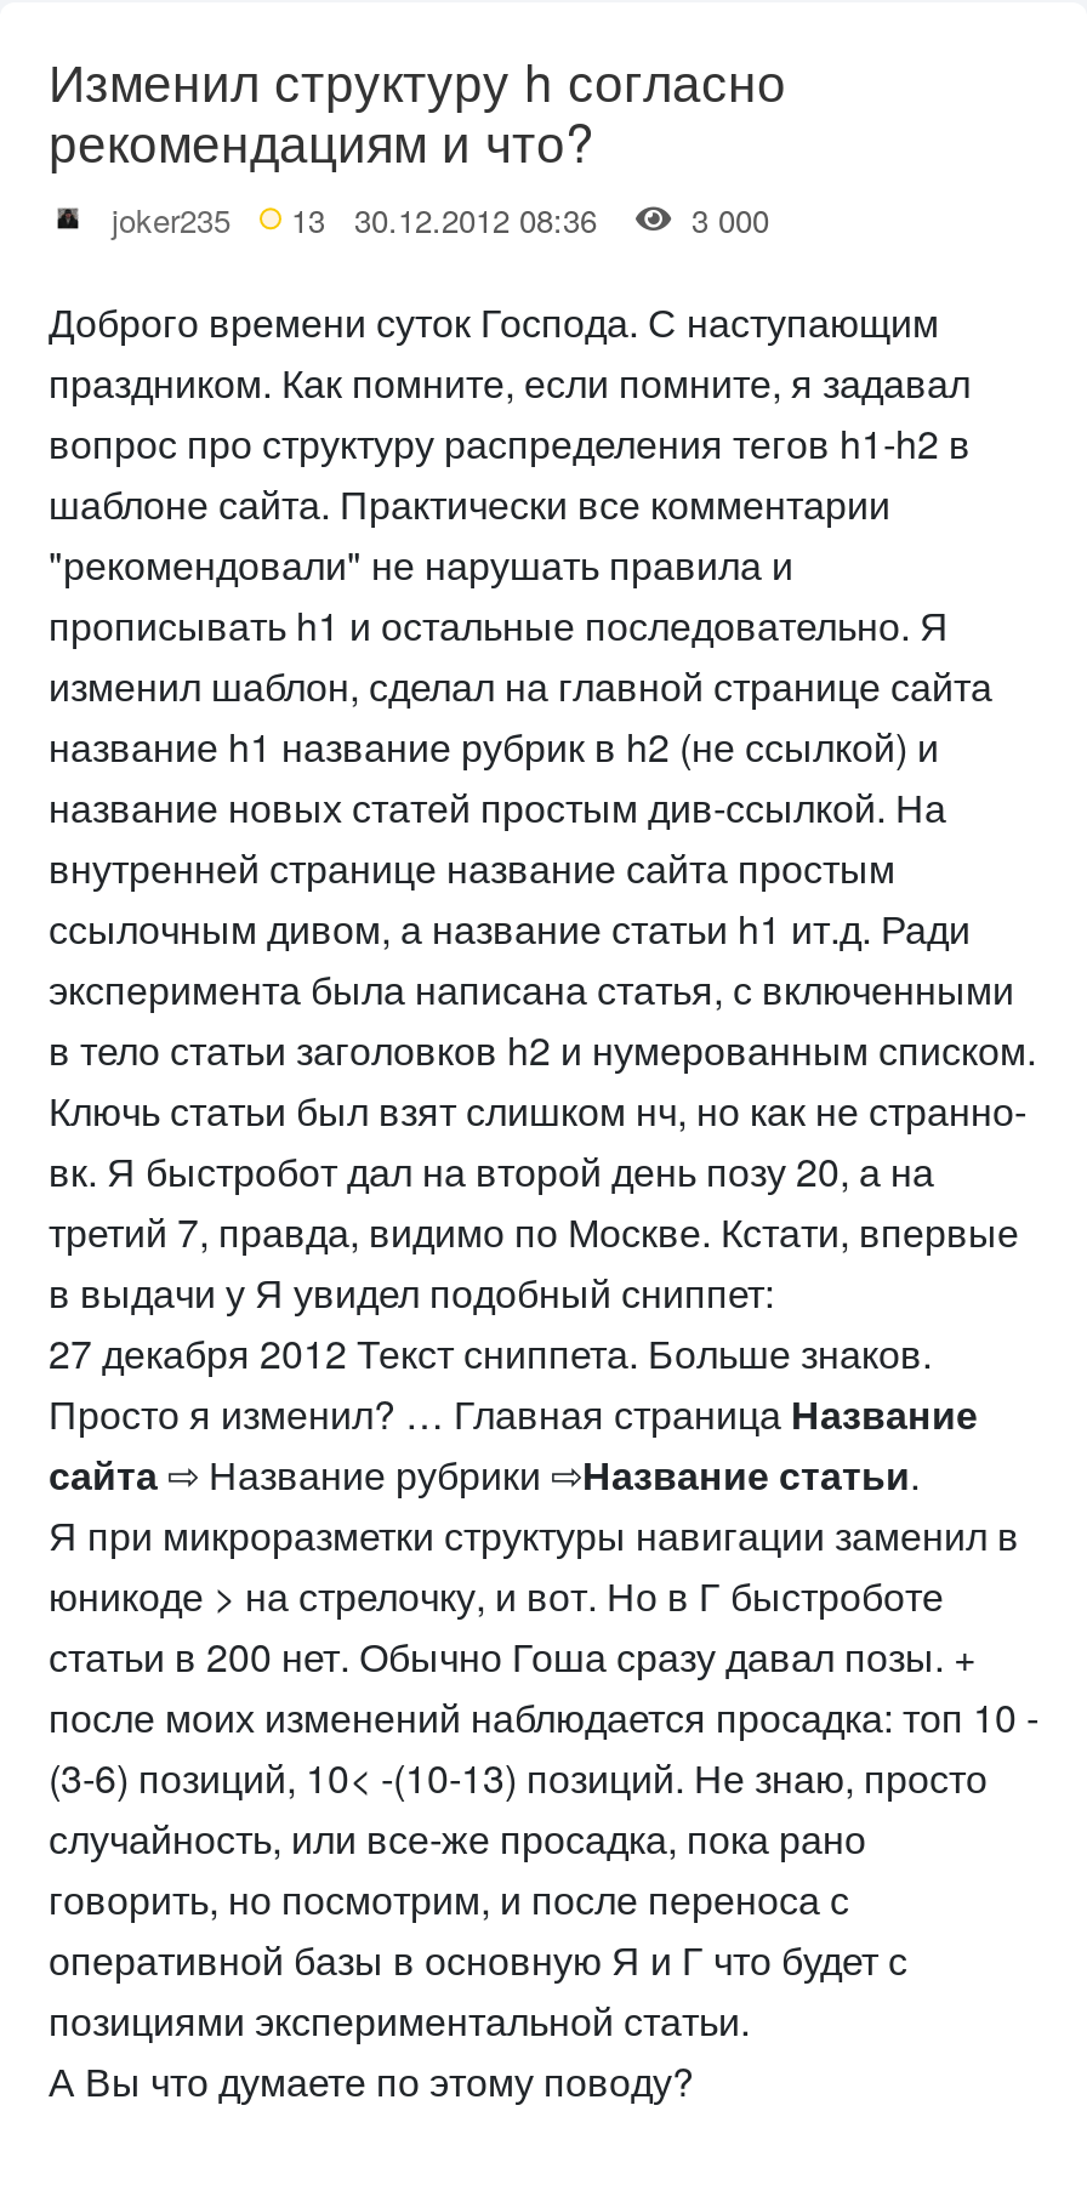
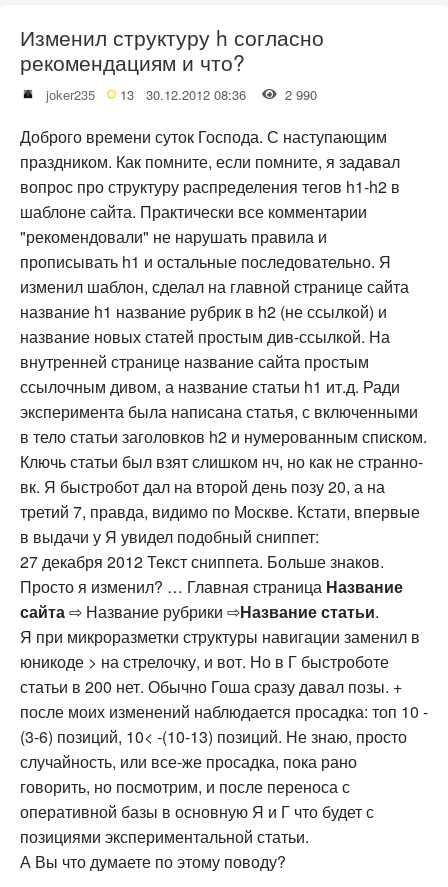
- joker235 13 30.12.2012 08:36 3 000
+ joker235 13 30.12.2012 08:36 2 990
